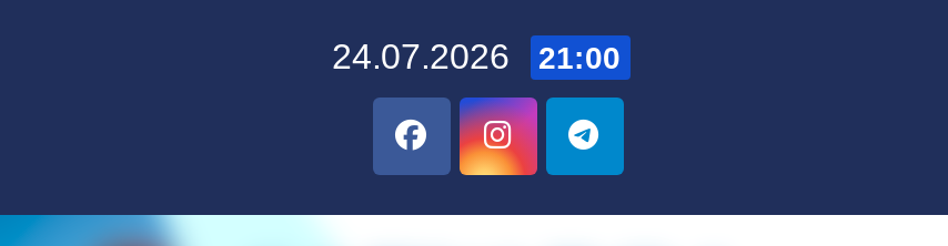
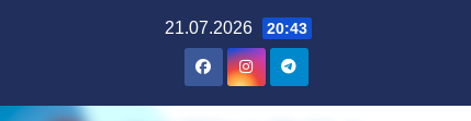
- 24.07.2026 21:00
+ 21.07.2026 20:43
